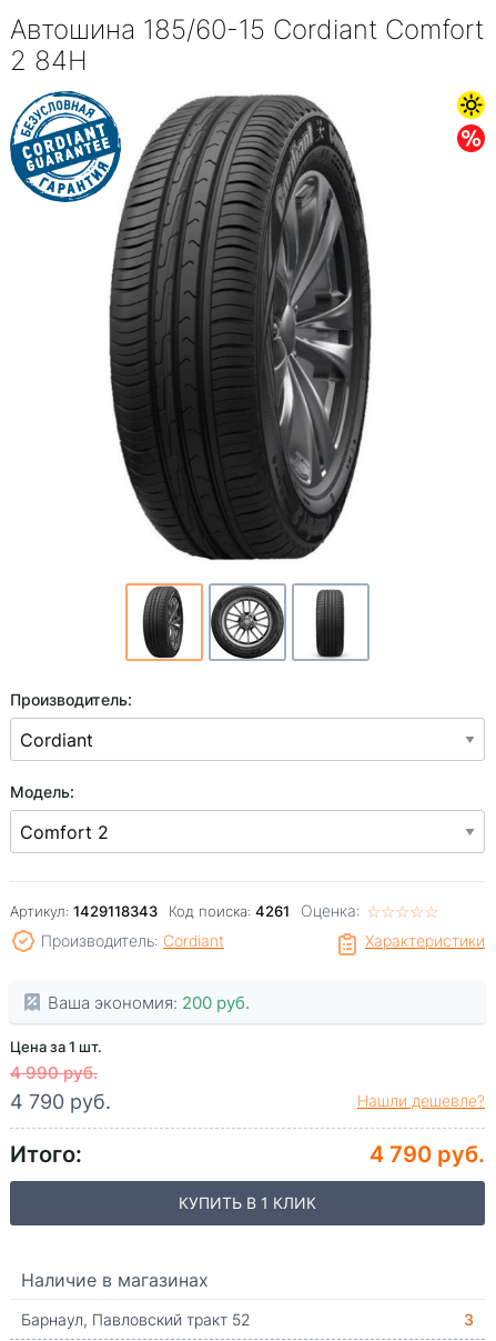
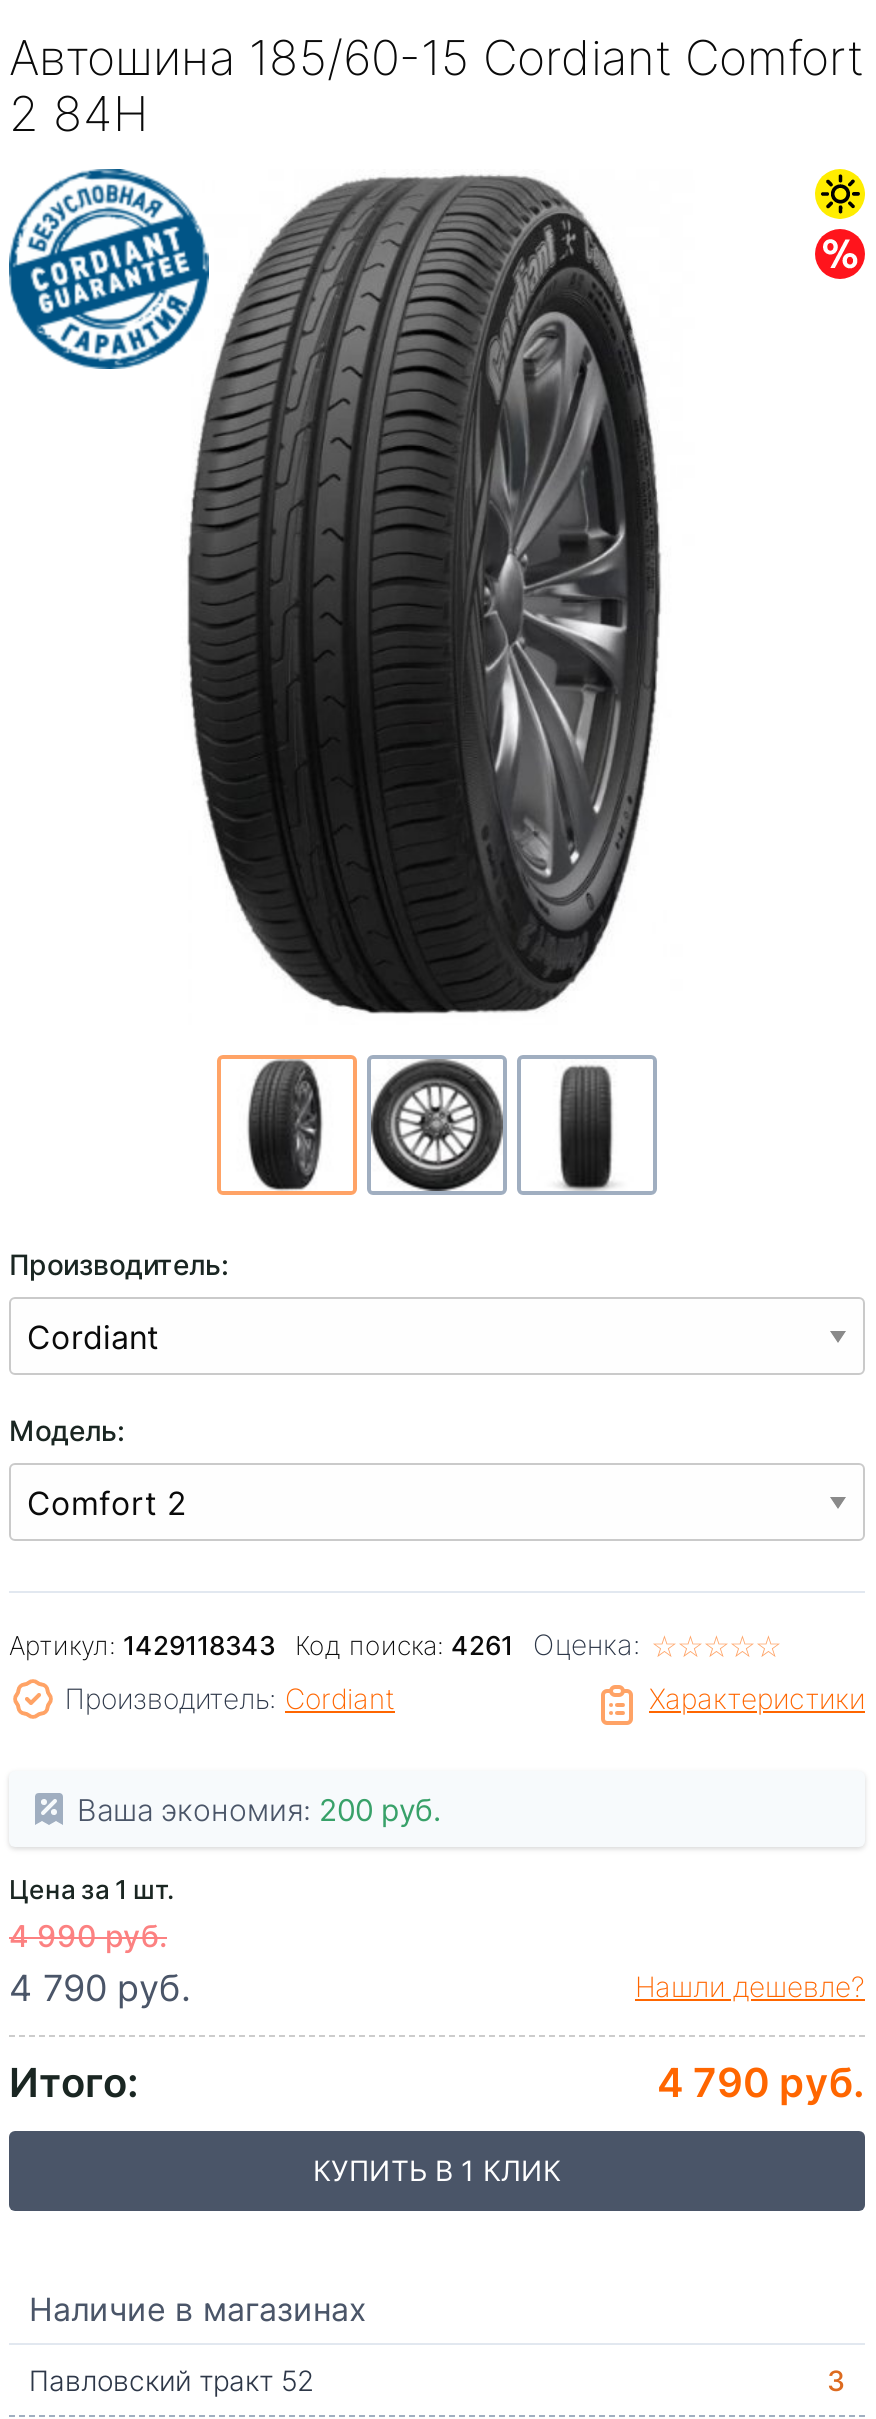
- Барнаул, Павловский тракт 52
+ Павловский тракт 52
